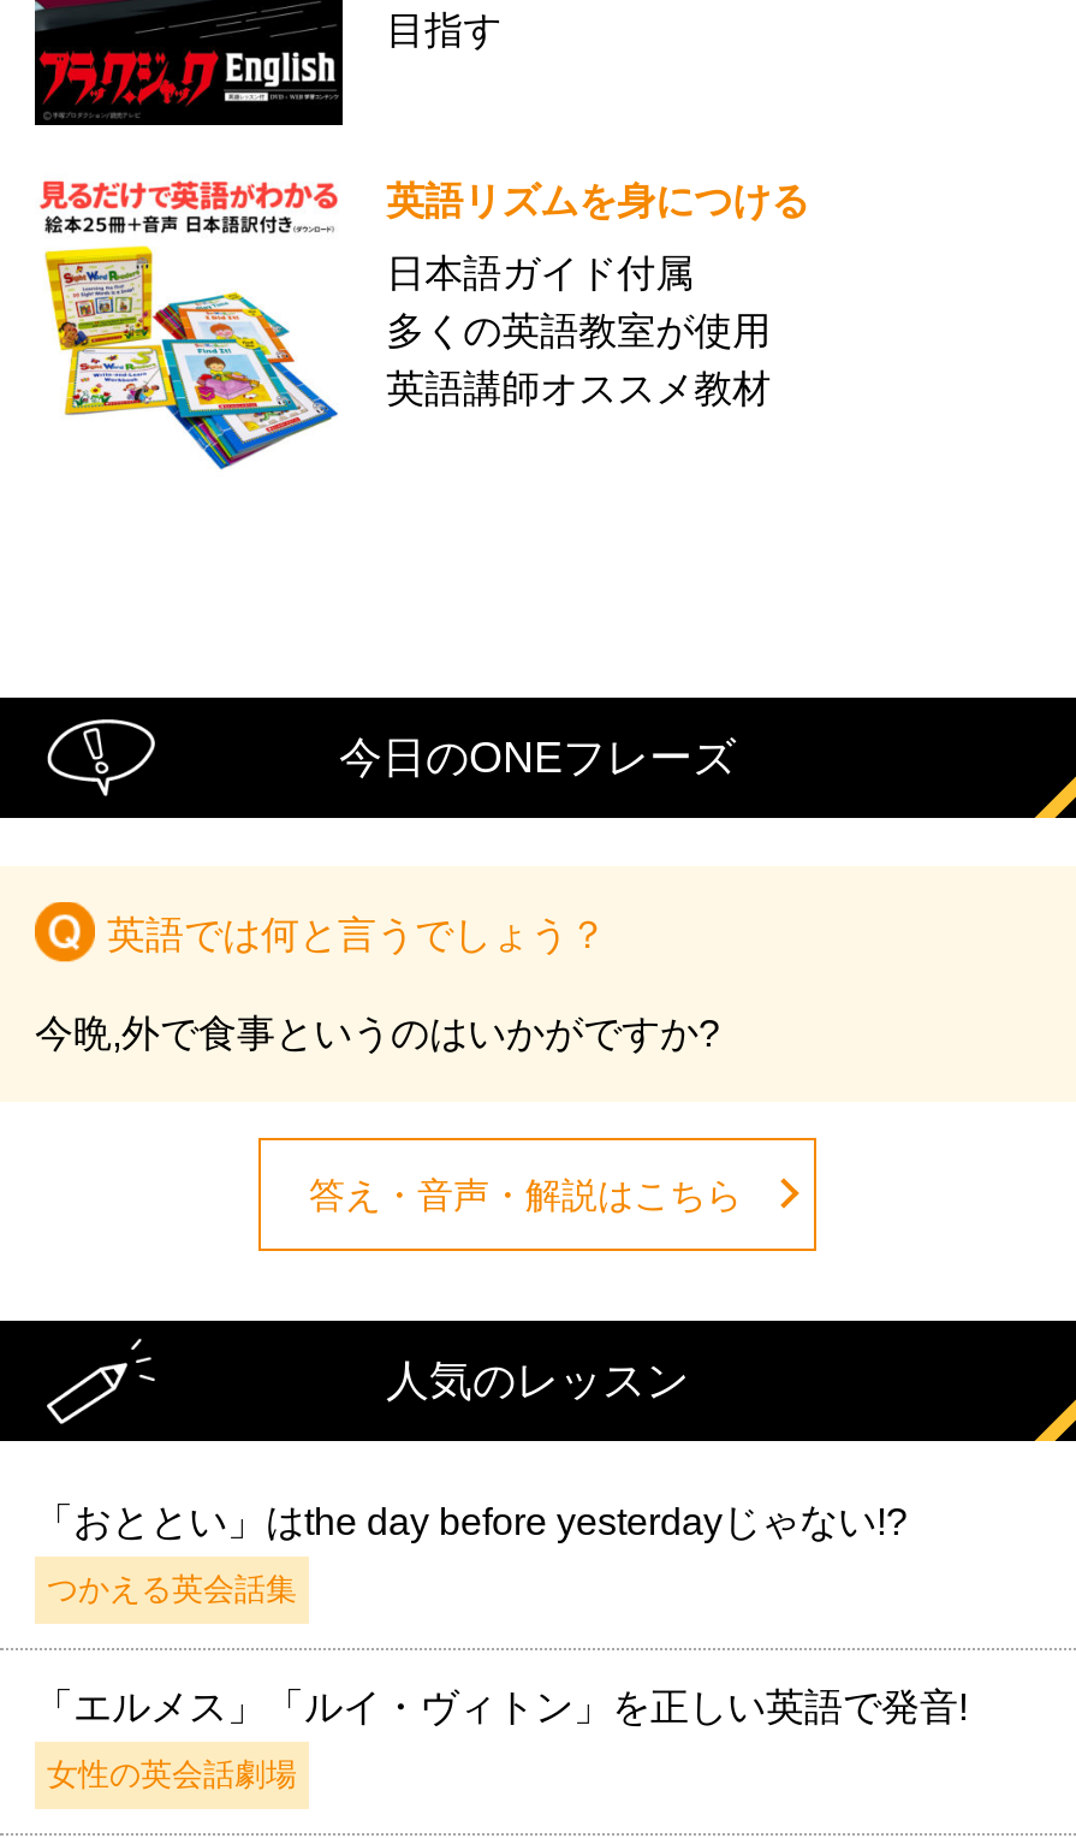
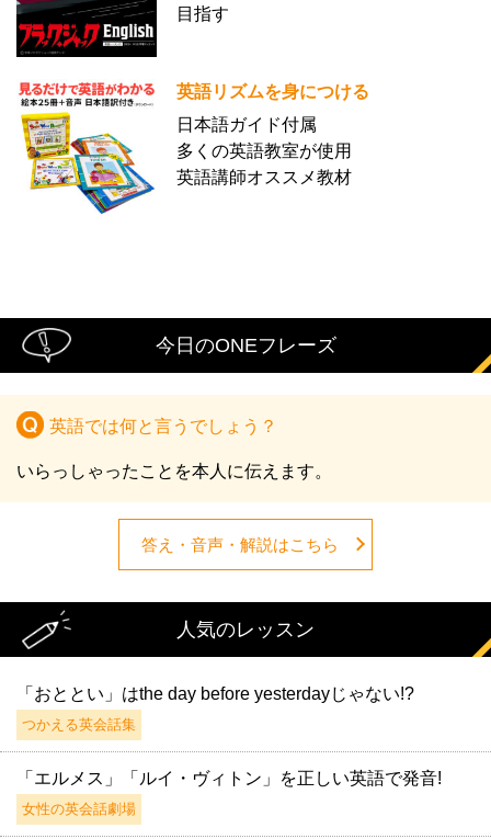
- 今晩,外で食事というのはいかがですか?
+ いらっしゃったことを本人に伝えます。
